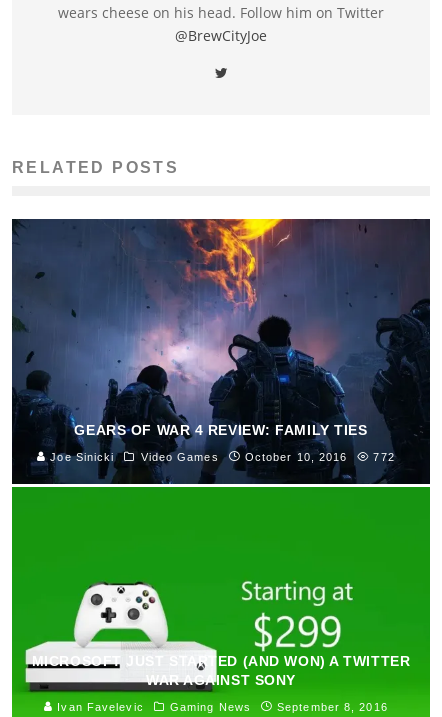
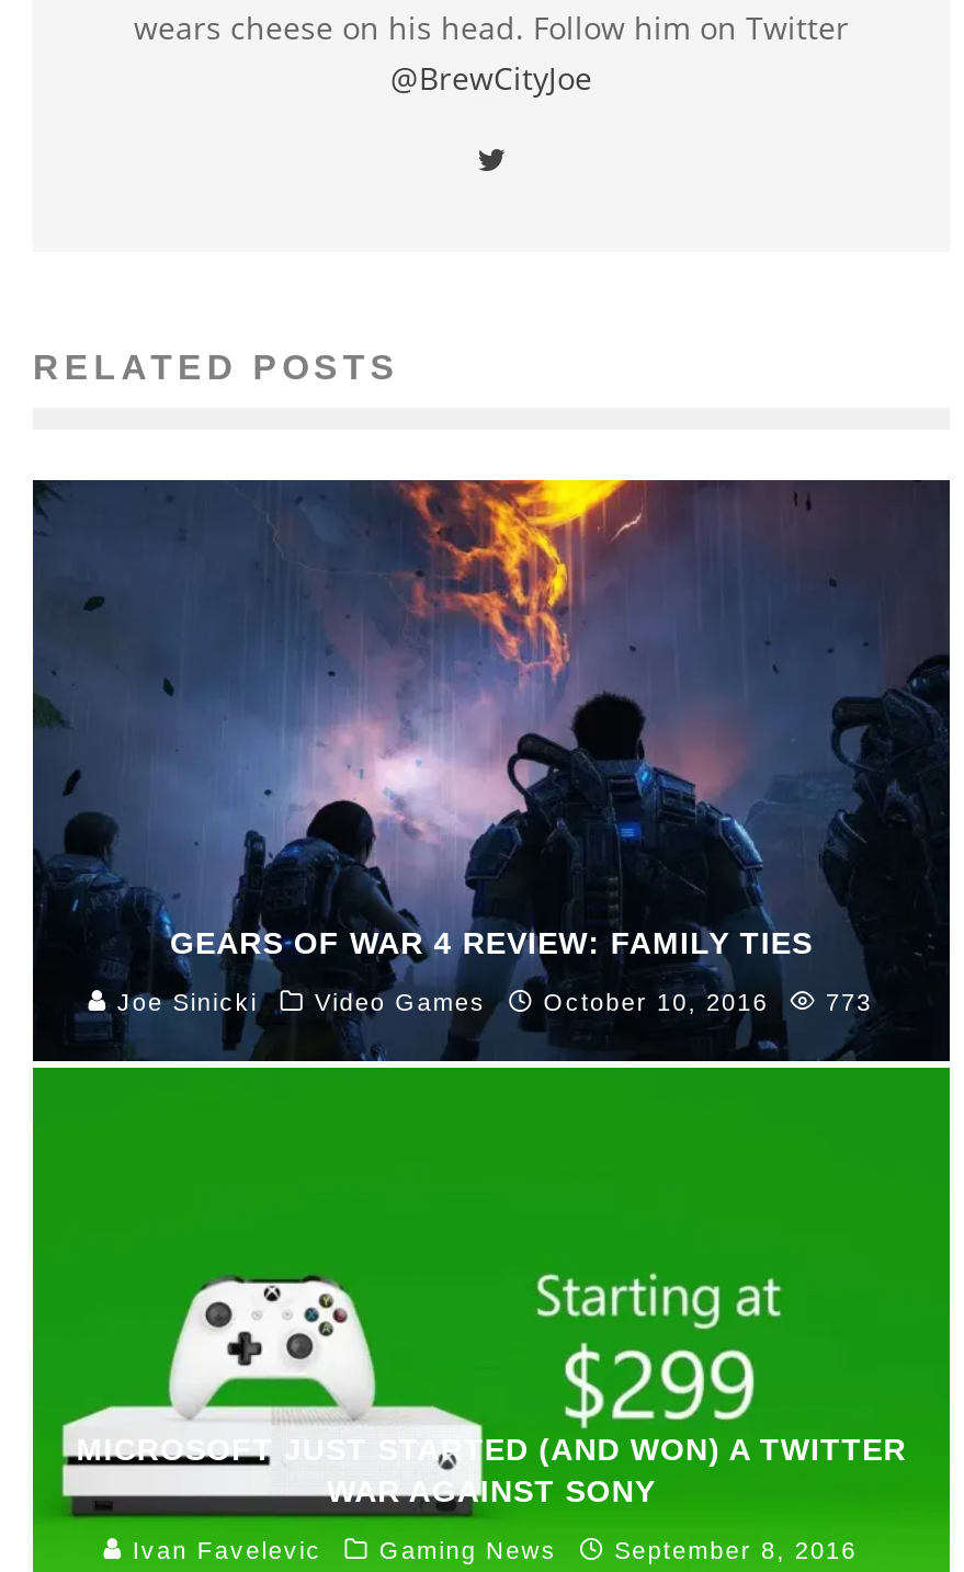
- October 10, 2016 772
+ October 10, 2016 773
